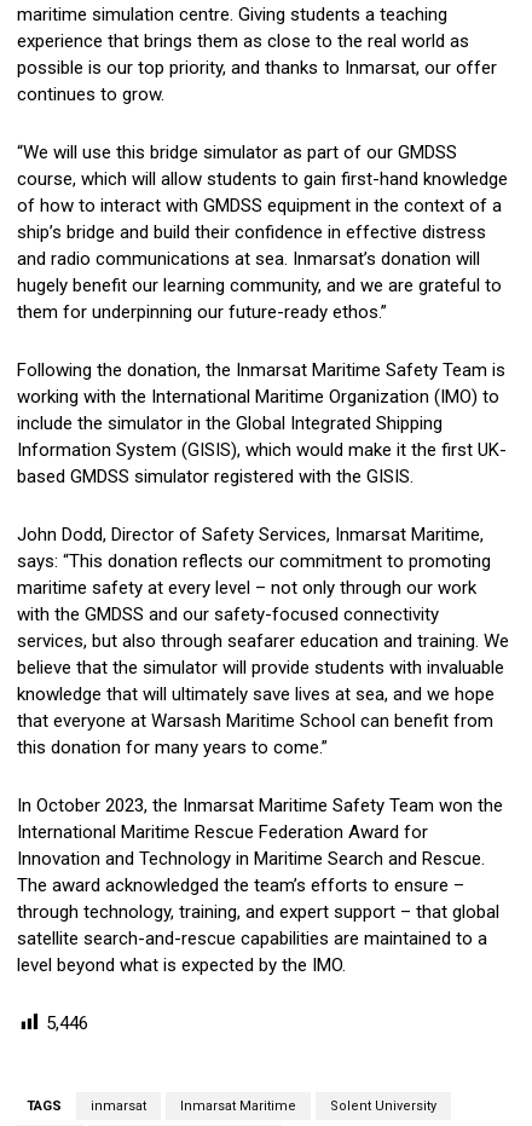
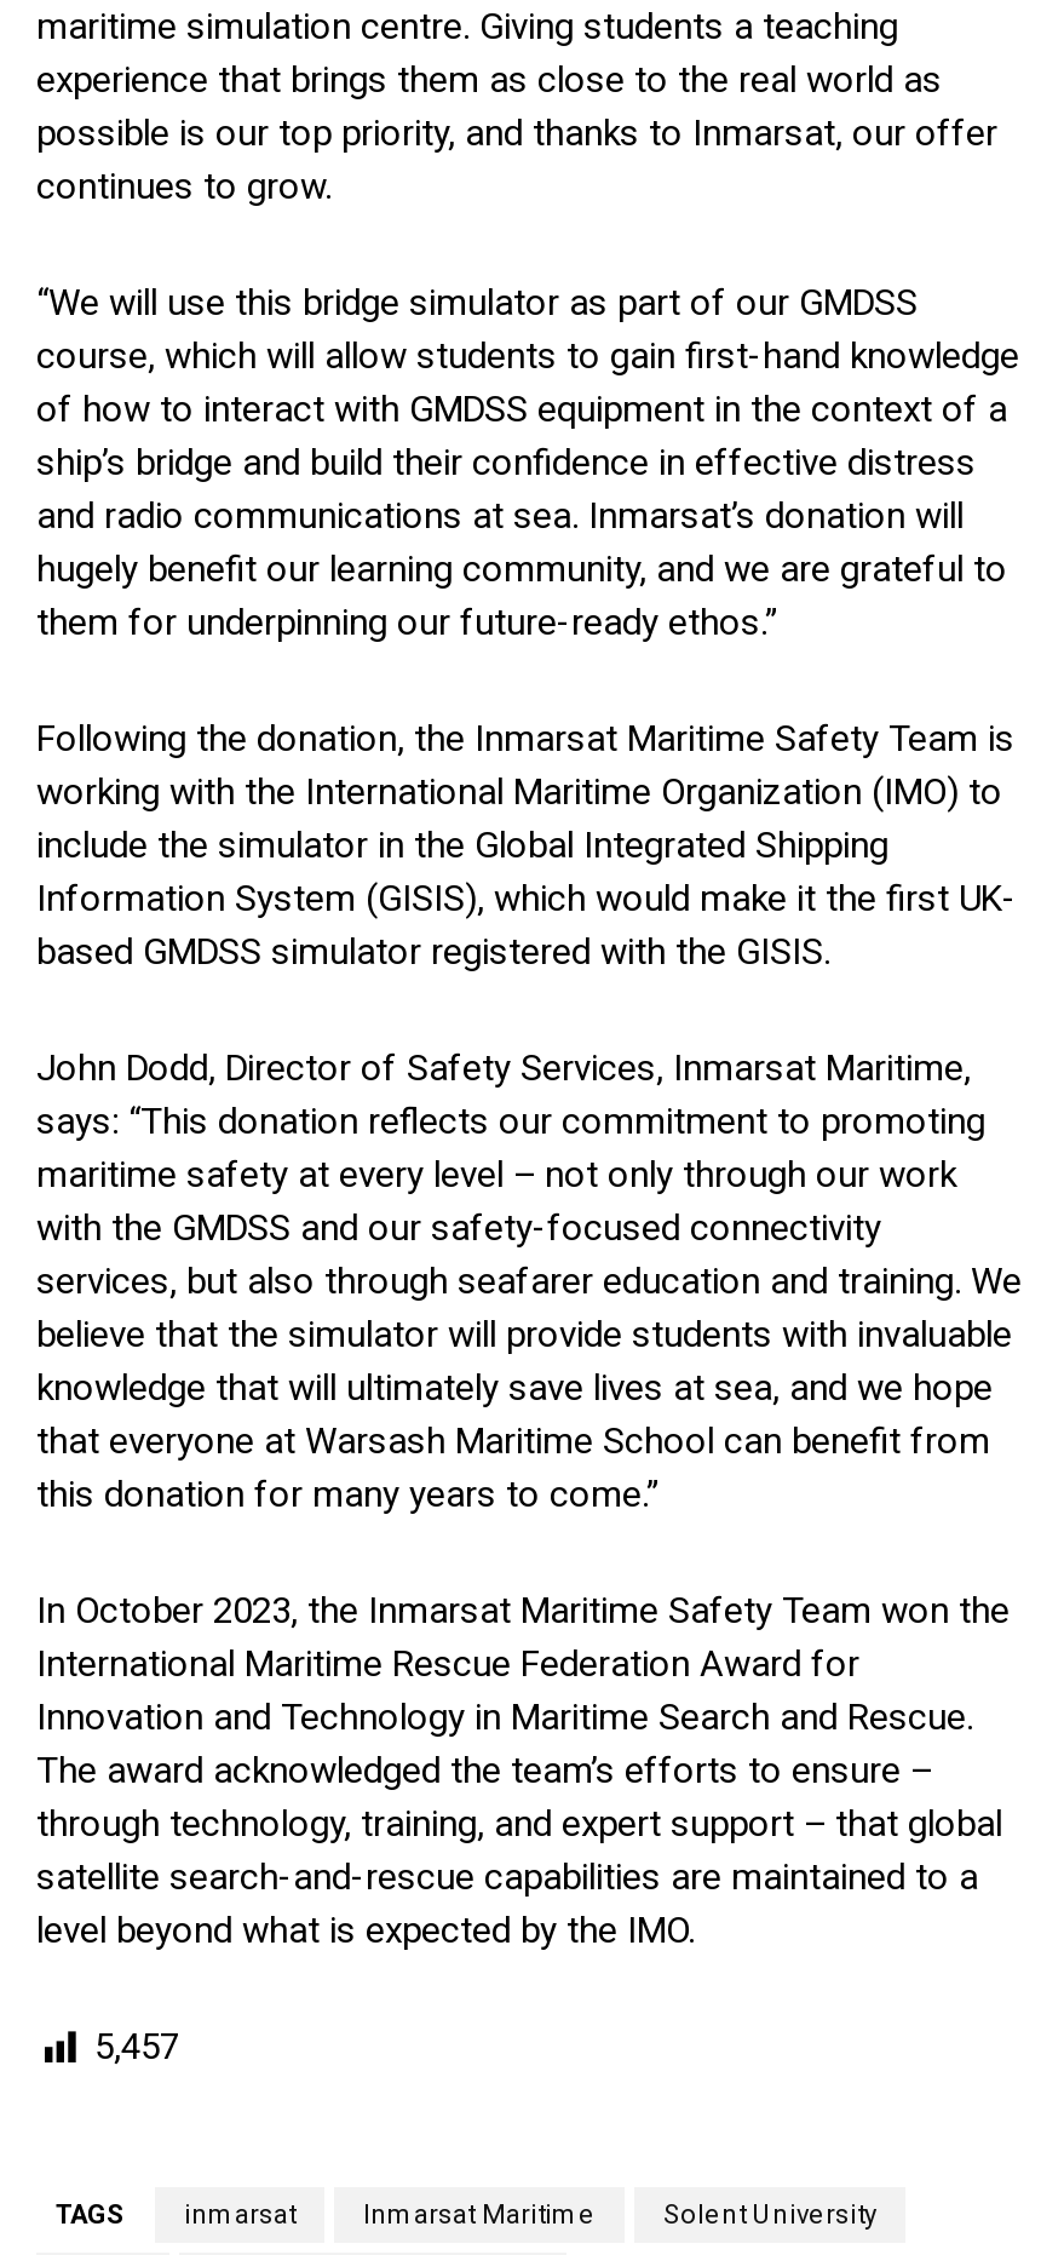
- 5,446
+ 5,457
